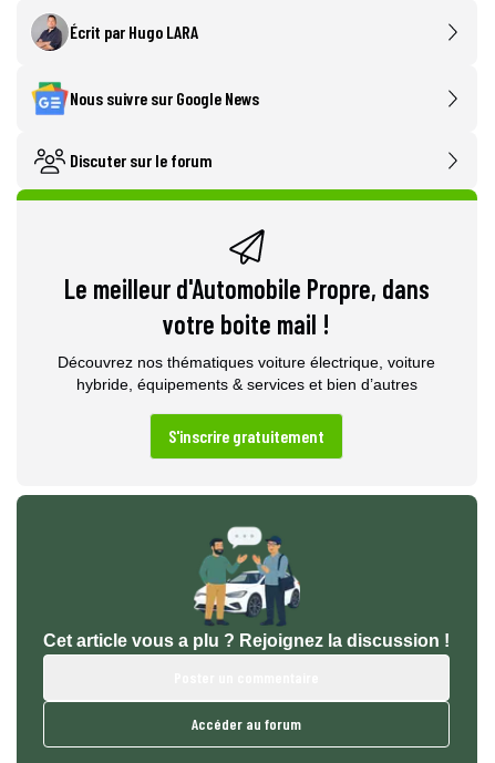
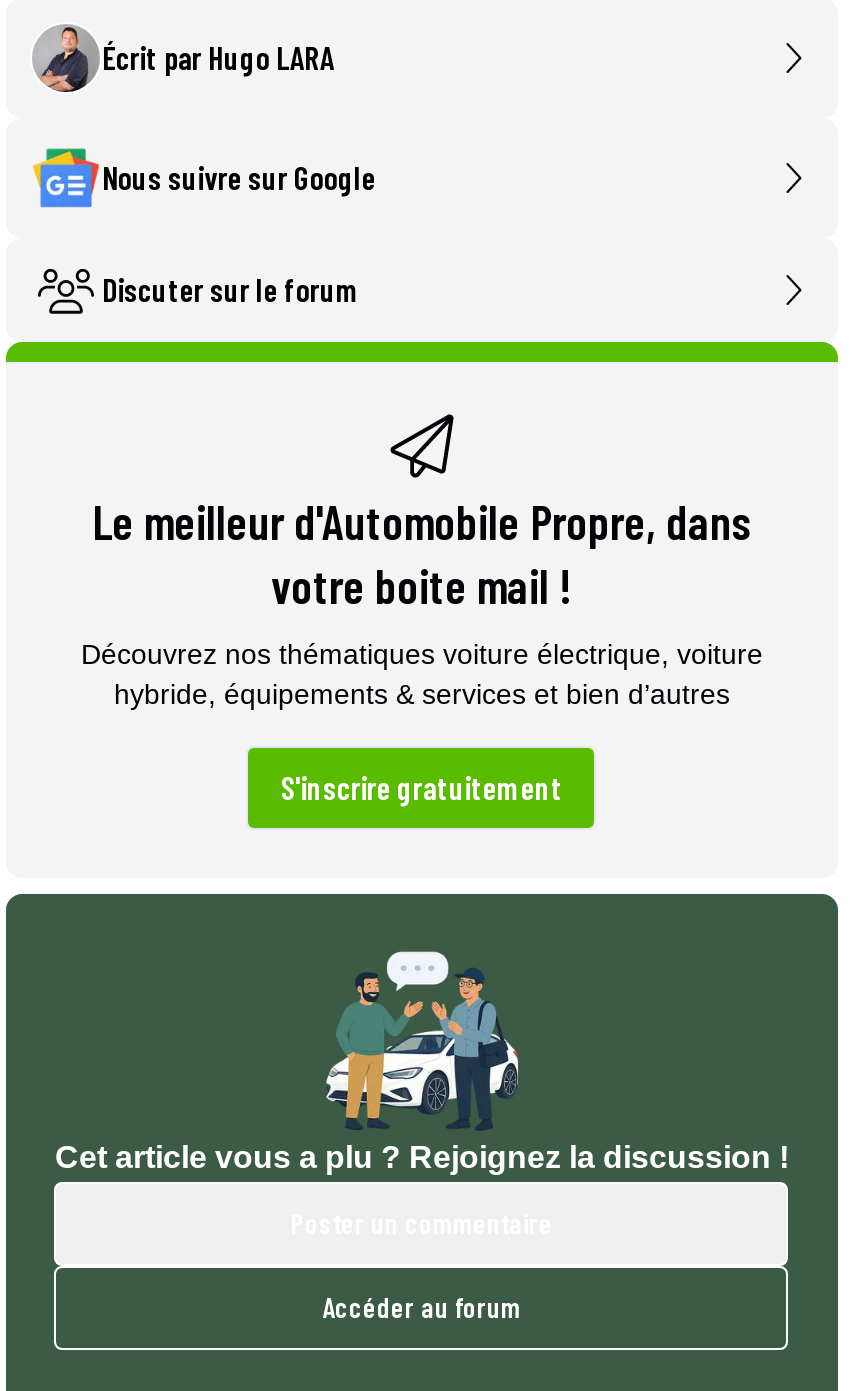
- Nous suivre sur Google News
+ Nous suivre sur Google
